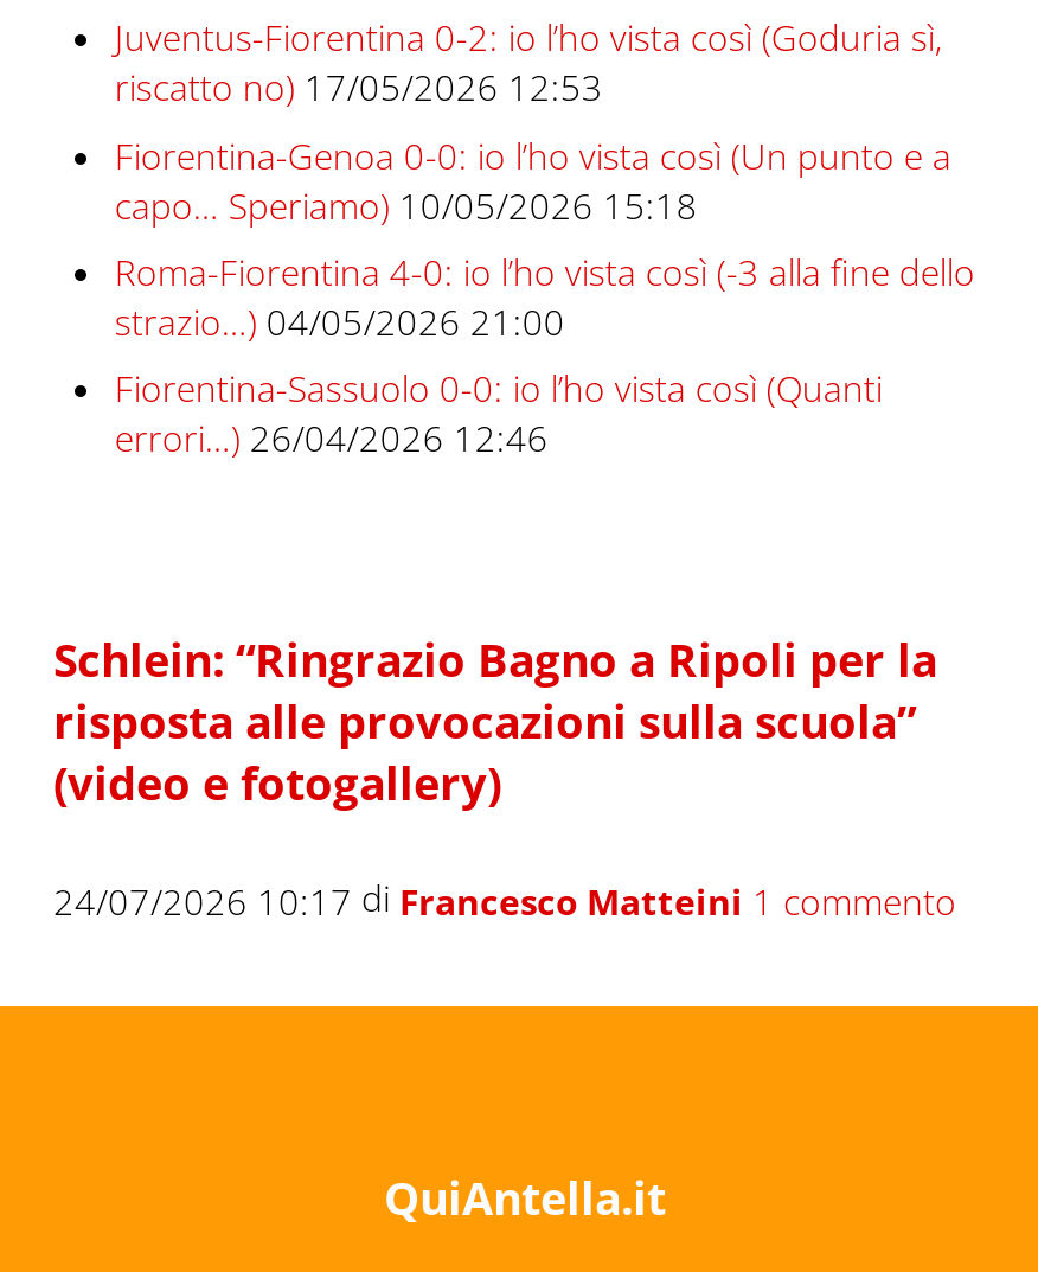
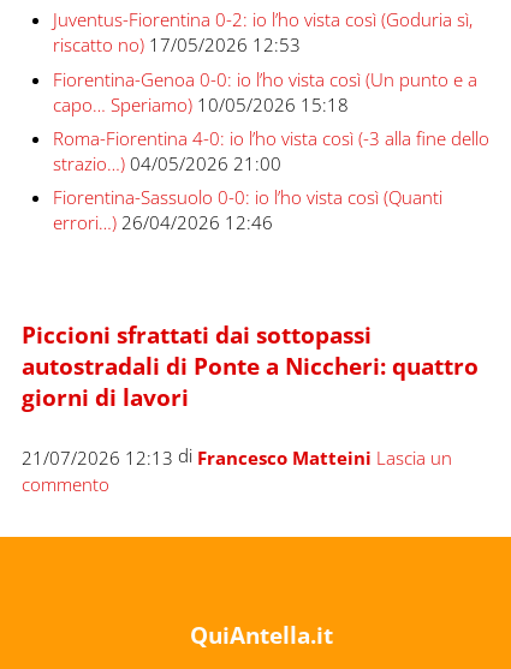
- Schlein: “Ringrazio Bagno a Ripoli per la
- risposta alle provocazioni sulla scuola”
- (video e fotogallery)
+ Piccioni sfrattati dai sottopassi
+ autostradali di Ponte a Niccheri: quattro
+ giorni di lavori

- 24/07/2026 10:17 di Francesco Matteini 1 commento
+ 21/07/2026 12:13 di Francesco Matteini Lascia un
+ commento
